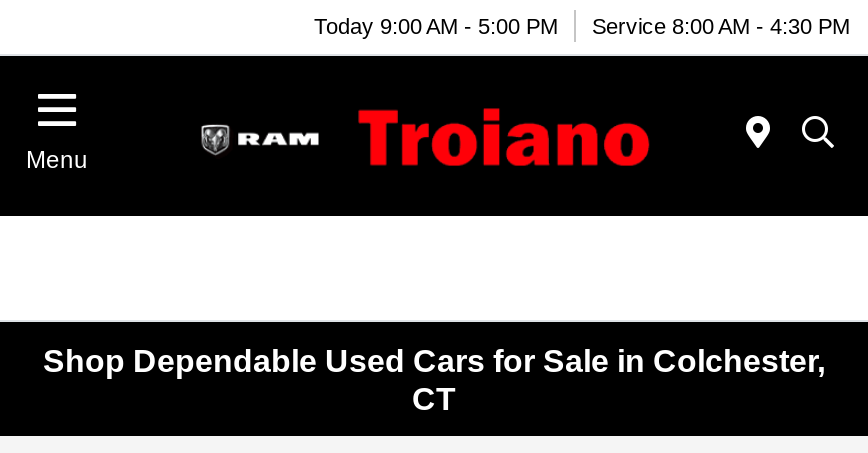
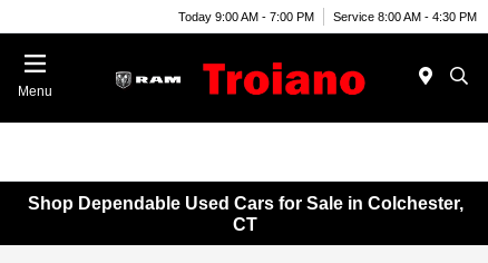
- Today 9:00 AM - 5:00 PM Service 8:00 AM - 4:30 PM
+ Today 9:00 AM - 7:00 PM Service 8:00 AM - 4:30 PM
